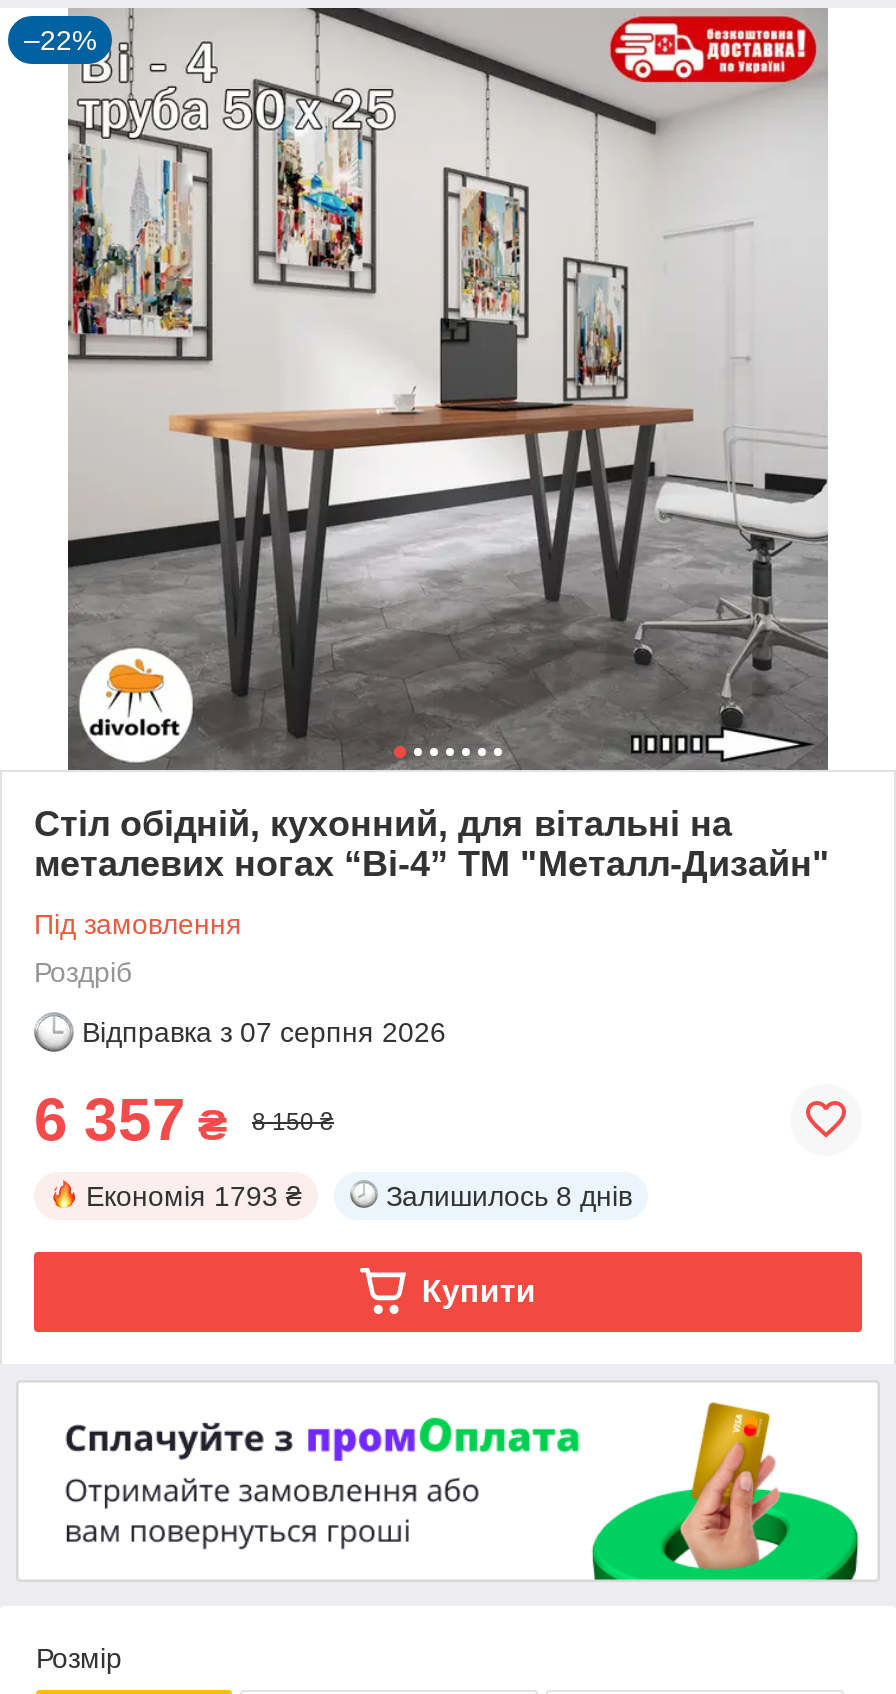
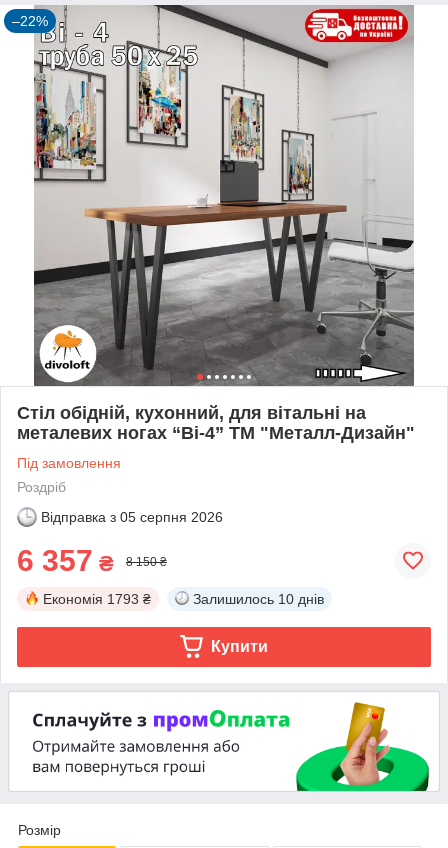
- Відправка з 07 серпня 2026
+ Відправка з 05 серпня 2026

- Залишилось 8 днів
+ Залишилось 10 днів
